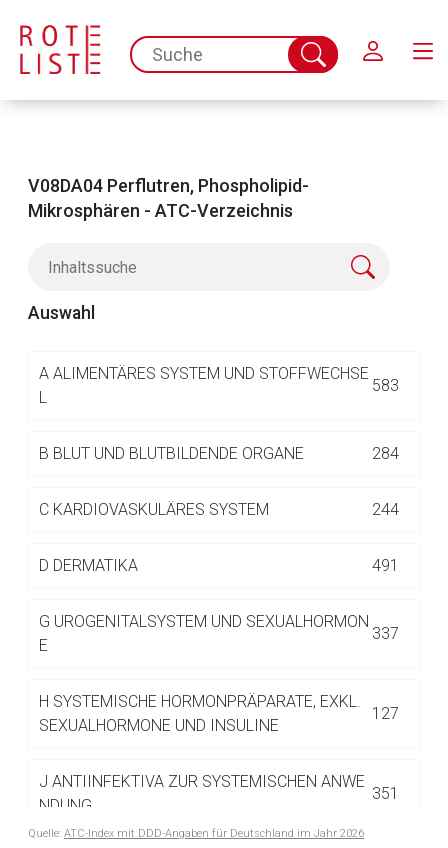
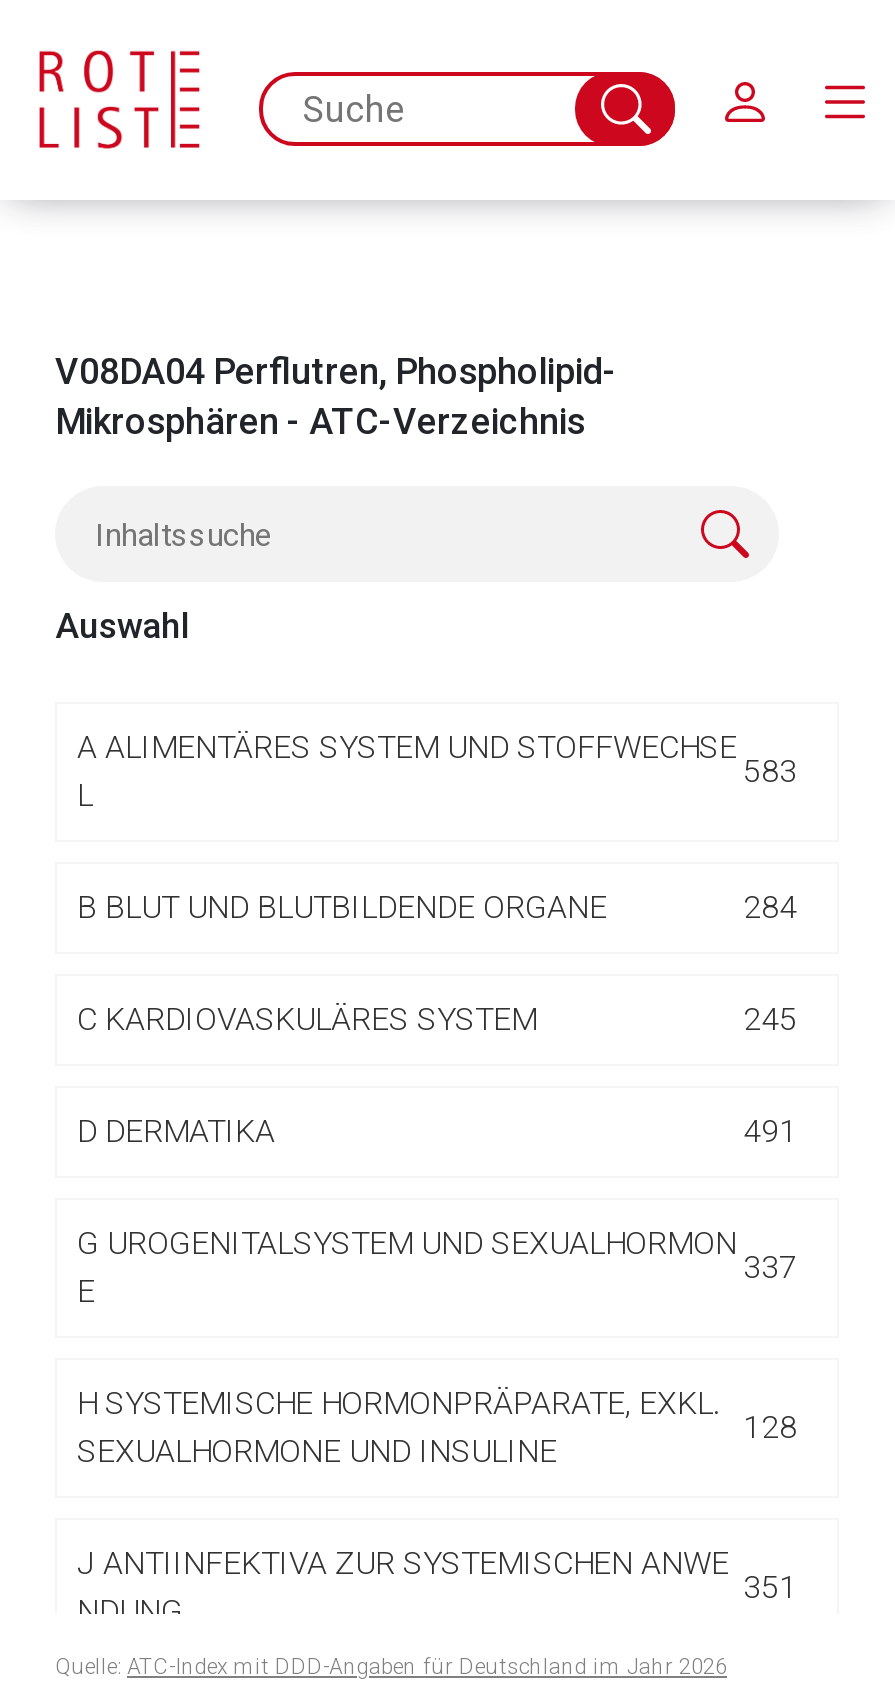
- 244
+ 245

- 127
+ 128
